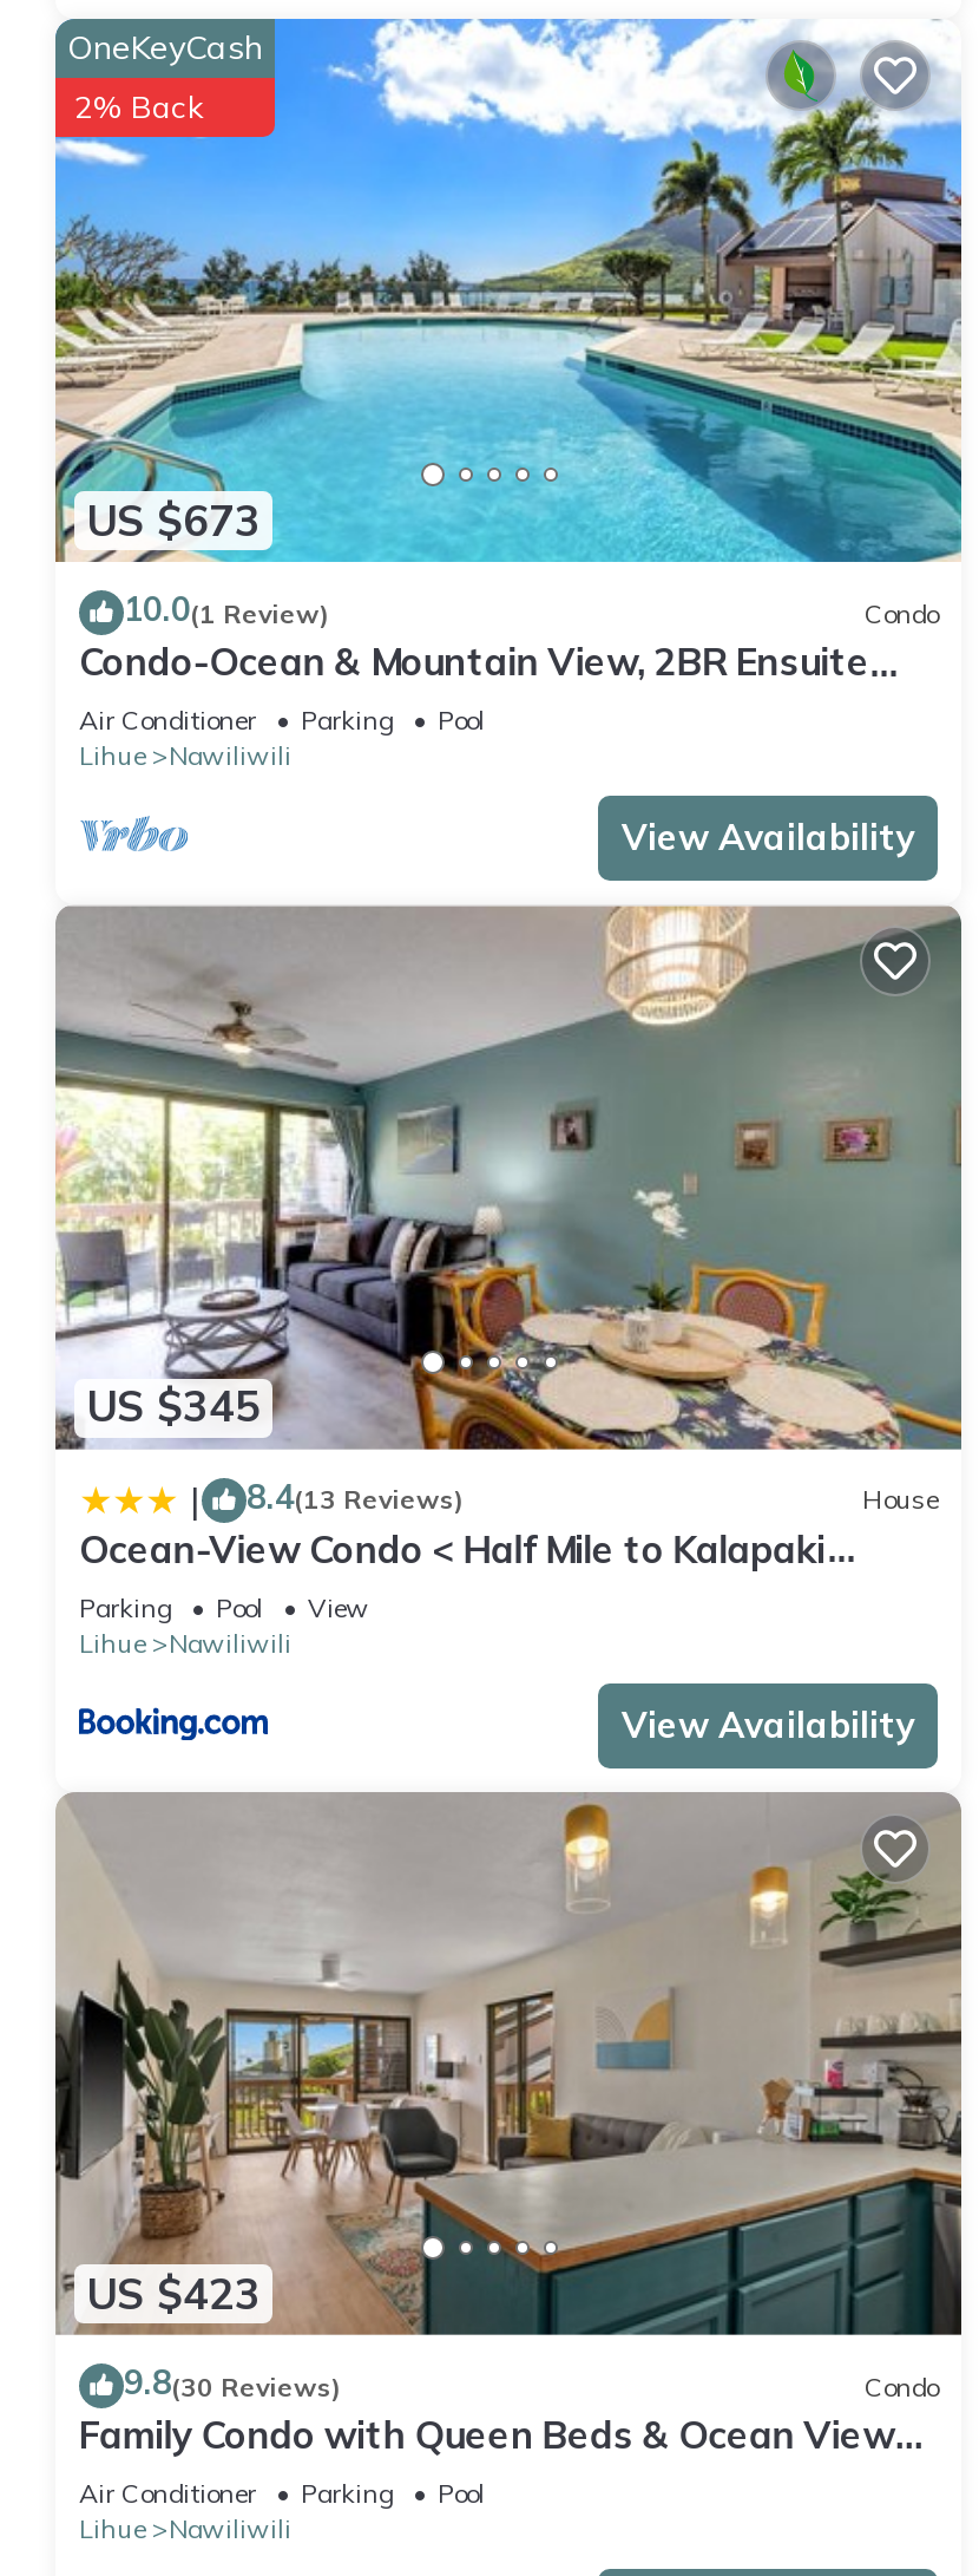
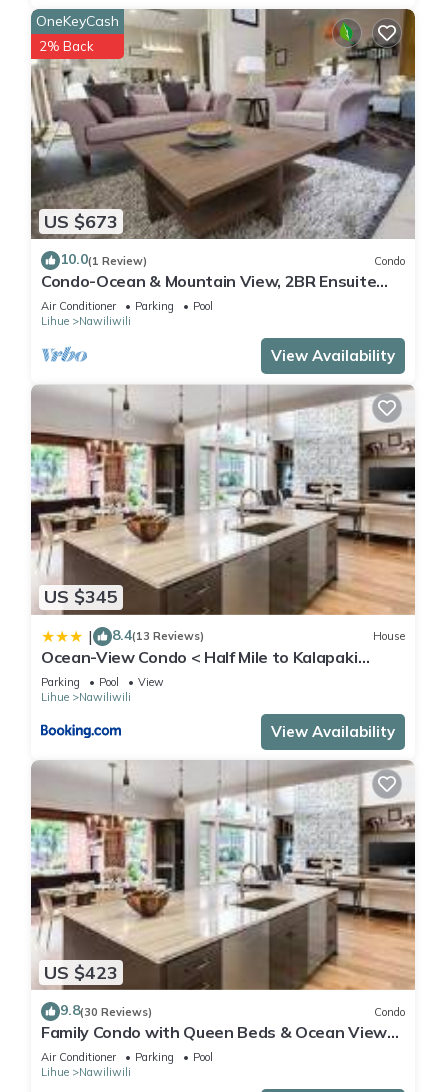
- [image]
+ [image]

- [image]
+ [image]

- [image]
+ [image]
